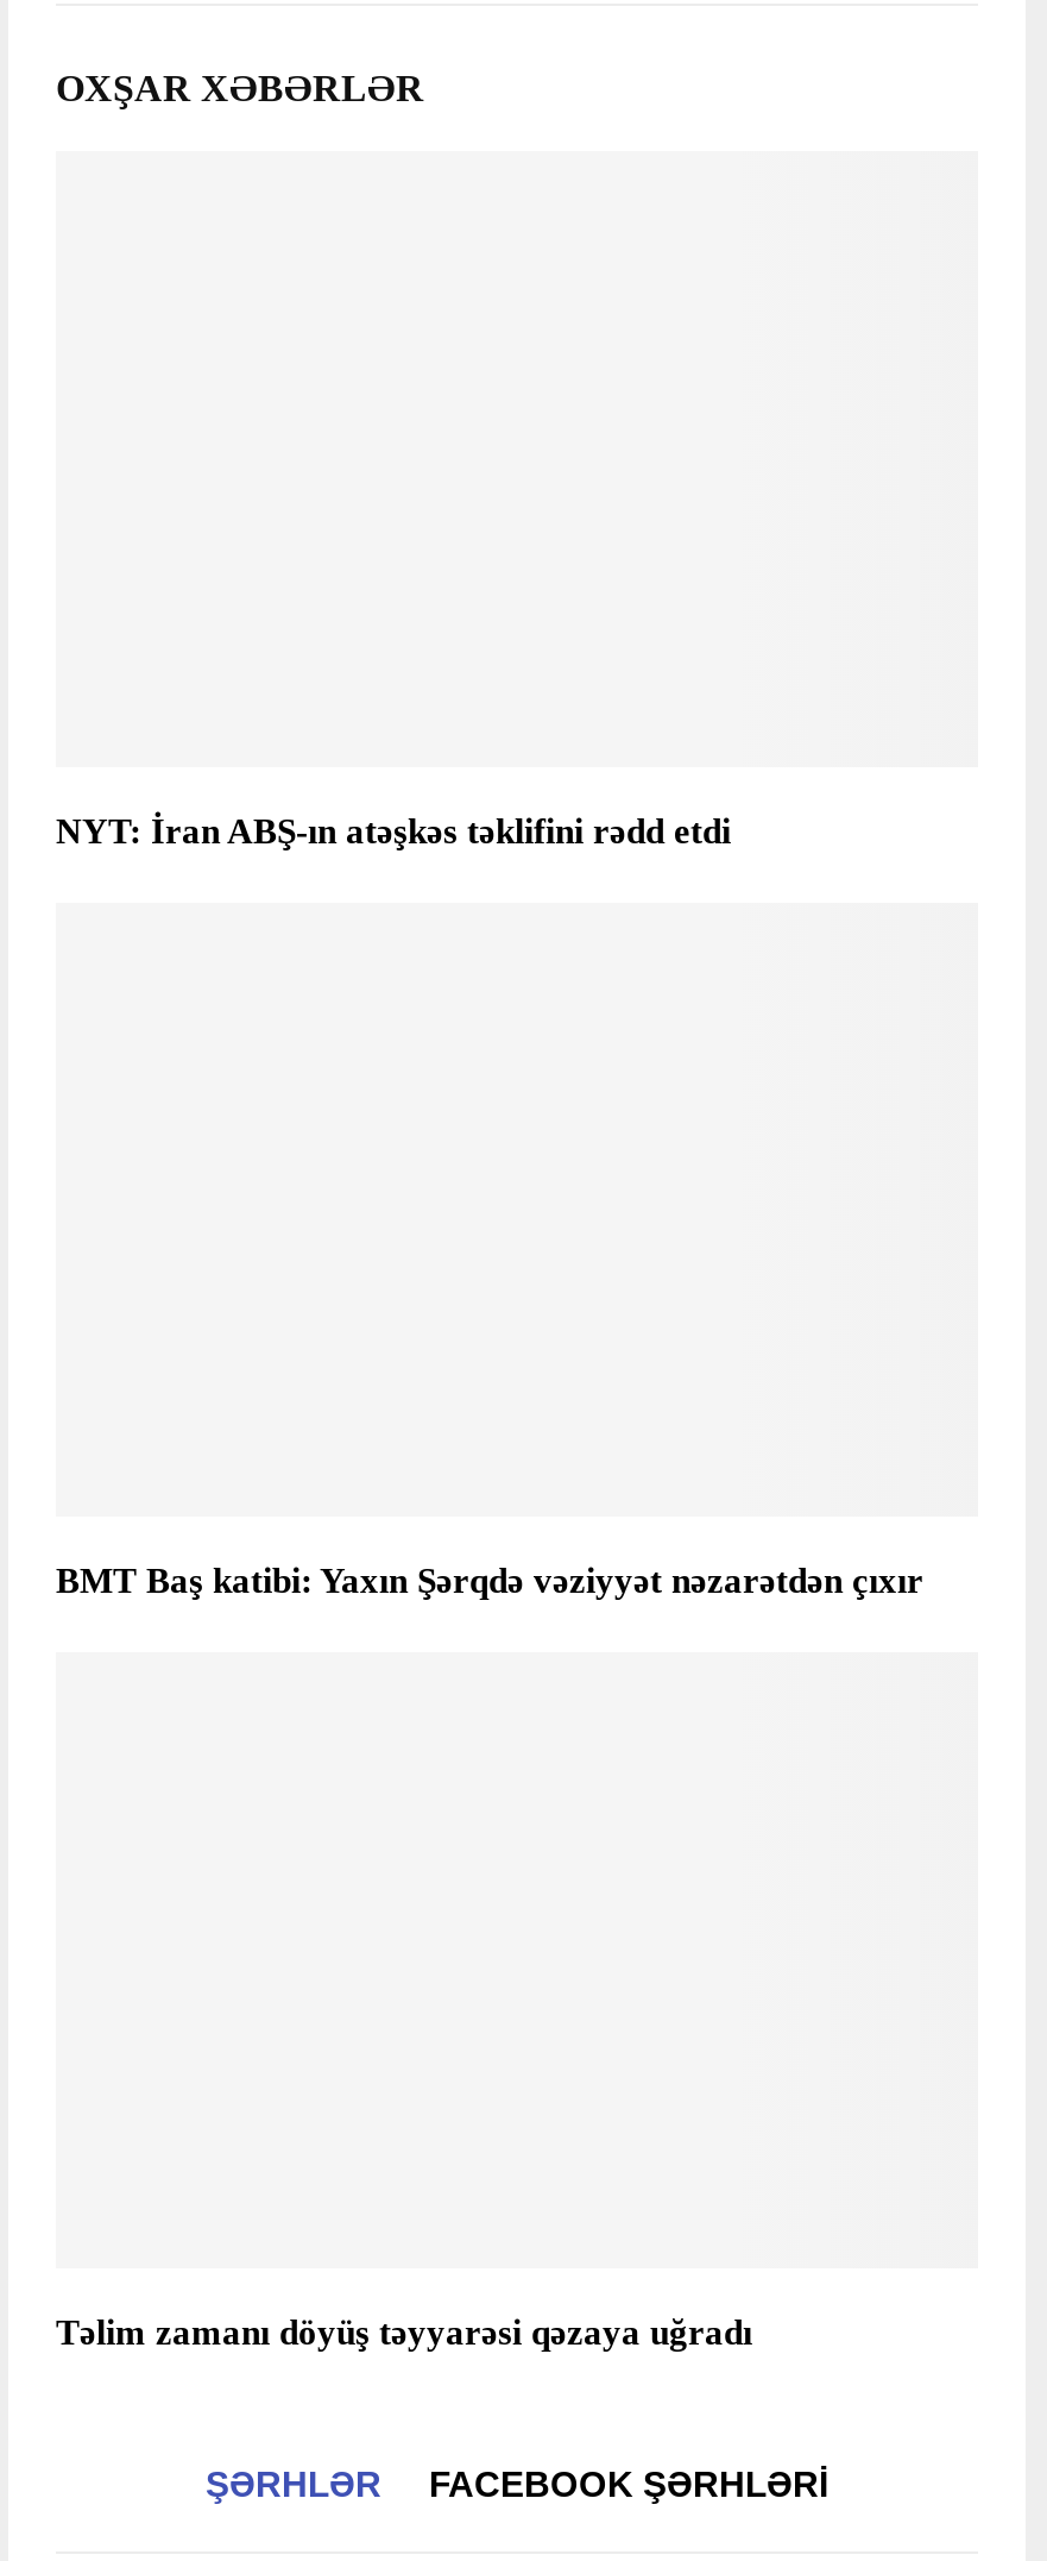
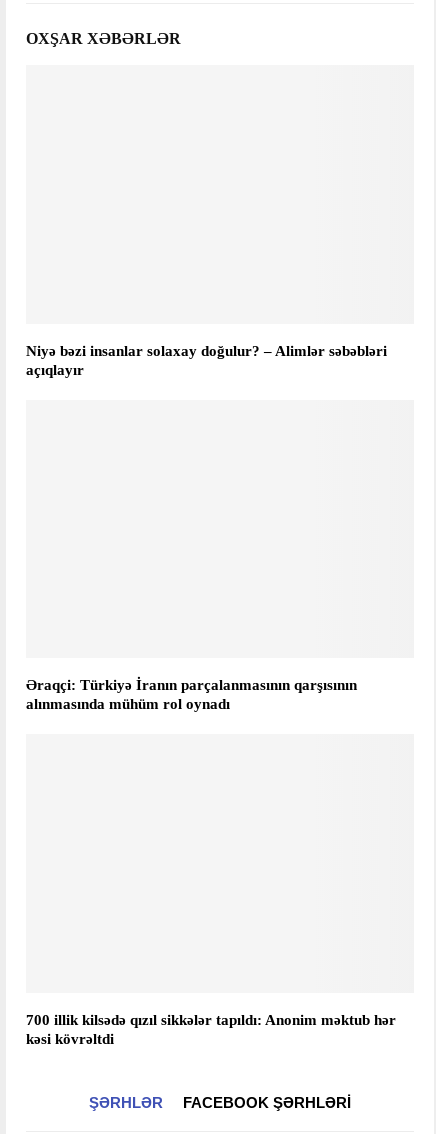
- NYT: İran ABŞ-ın atəşkəs təklifini rədd etdi
+ Niyə bəzi insanlar solaxay doğulur? – Alimlər səbəbləri
+ açıqlayır

- BMT Baş katibi: Yaxın Şərqdə vəziyyət nəzarətdən çıxır
+ Əraqçi: Türkiyə İranın parçalanmasının qarşısının
+ alınmasında mühüm rol oynadı

- Təlim zamanı döyüş təyyarəsi qəzaya uğradı
+ 700 illik kilsədə qızıl sikkələr tapıldı: Anonim məktub hər
+ kəsi kövrəltdi
